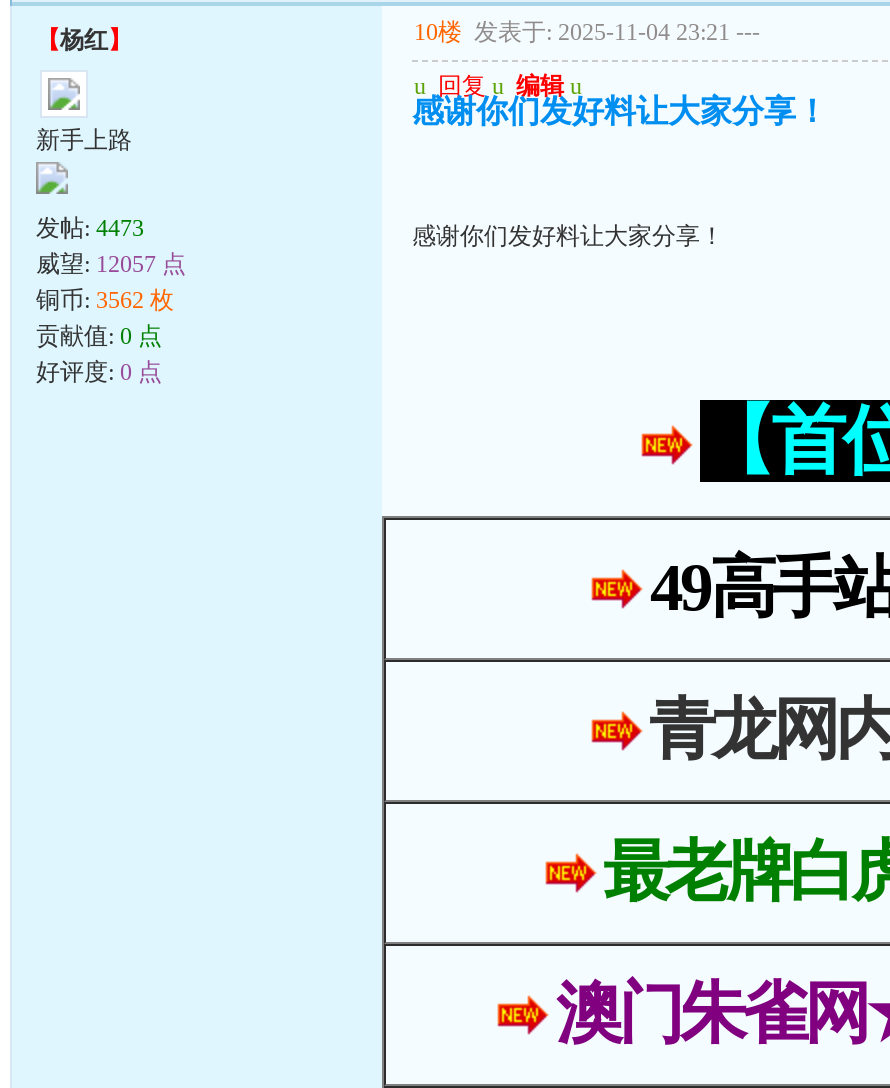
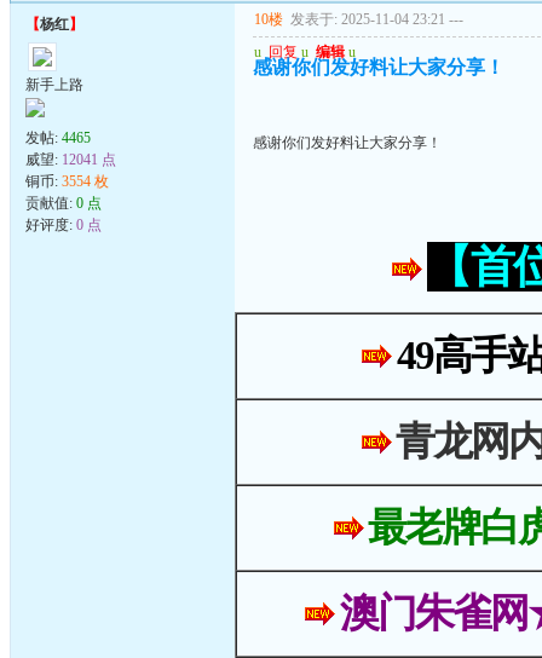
- 发帖: 4473
+ 发帖: 4465

- 威望: 12057 点
+ 威望: 12041 点

- 铜币: 3562 枚
+ 铜币: 3554 枚
